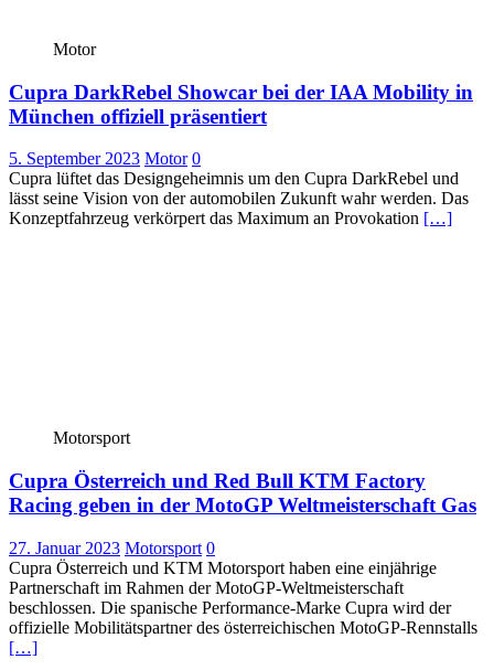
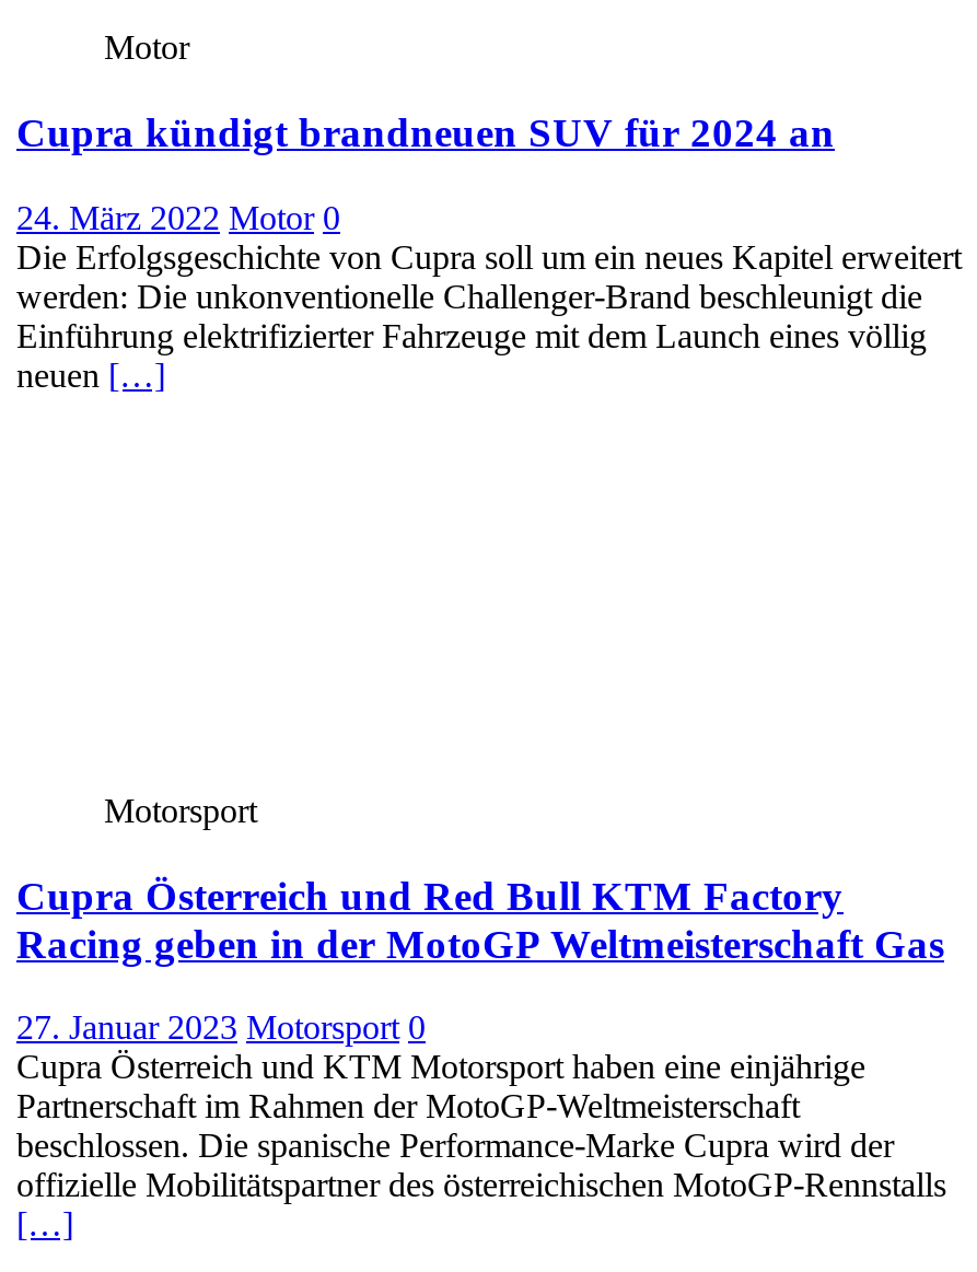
- Cupra DarkRebel Showcar bei der IAA Mobility in
- München offiziell präsentiert
+ Cupra kündigt brandneuen SUV für 2024 an

- 5. September 2023 Motor 0
- Cupra lüftet das Designgeheimnis um den Cupra DarkRebel und
- lässt seine Vision von der automobilen Zukunft wahr werden. Das
- Konzeptfahrzeug verkörpert das Maximum an Provokation […]
+ 24. März 2022 Motor 0
+ Die Erfolgsgeschichte von Cupra soll um ein neues Kapitel erweitert
+ werden: Die unkonventionelle Challenger-Brand beschleunigt die
+ Einführung elektrifizierter Fahrzeuge mit dem Launch eines völlig
+ neuen […]
